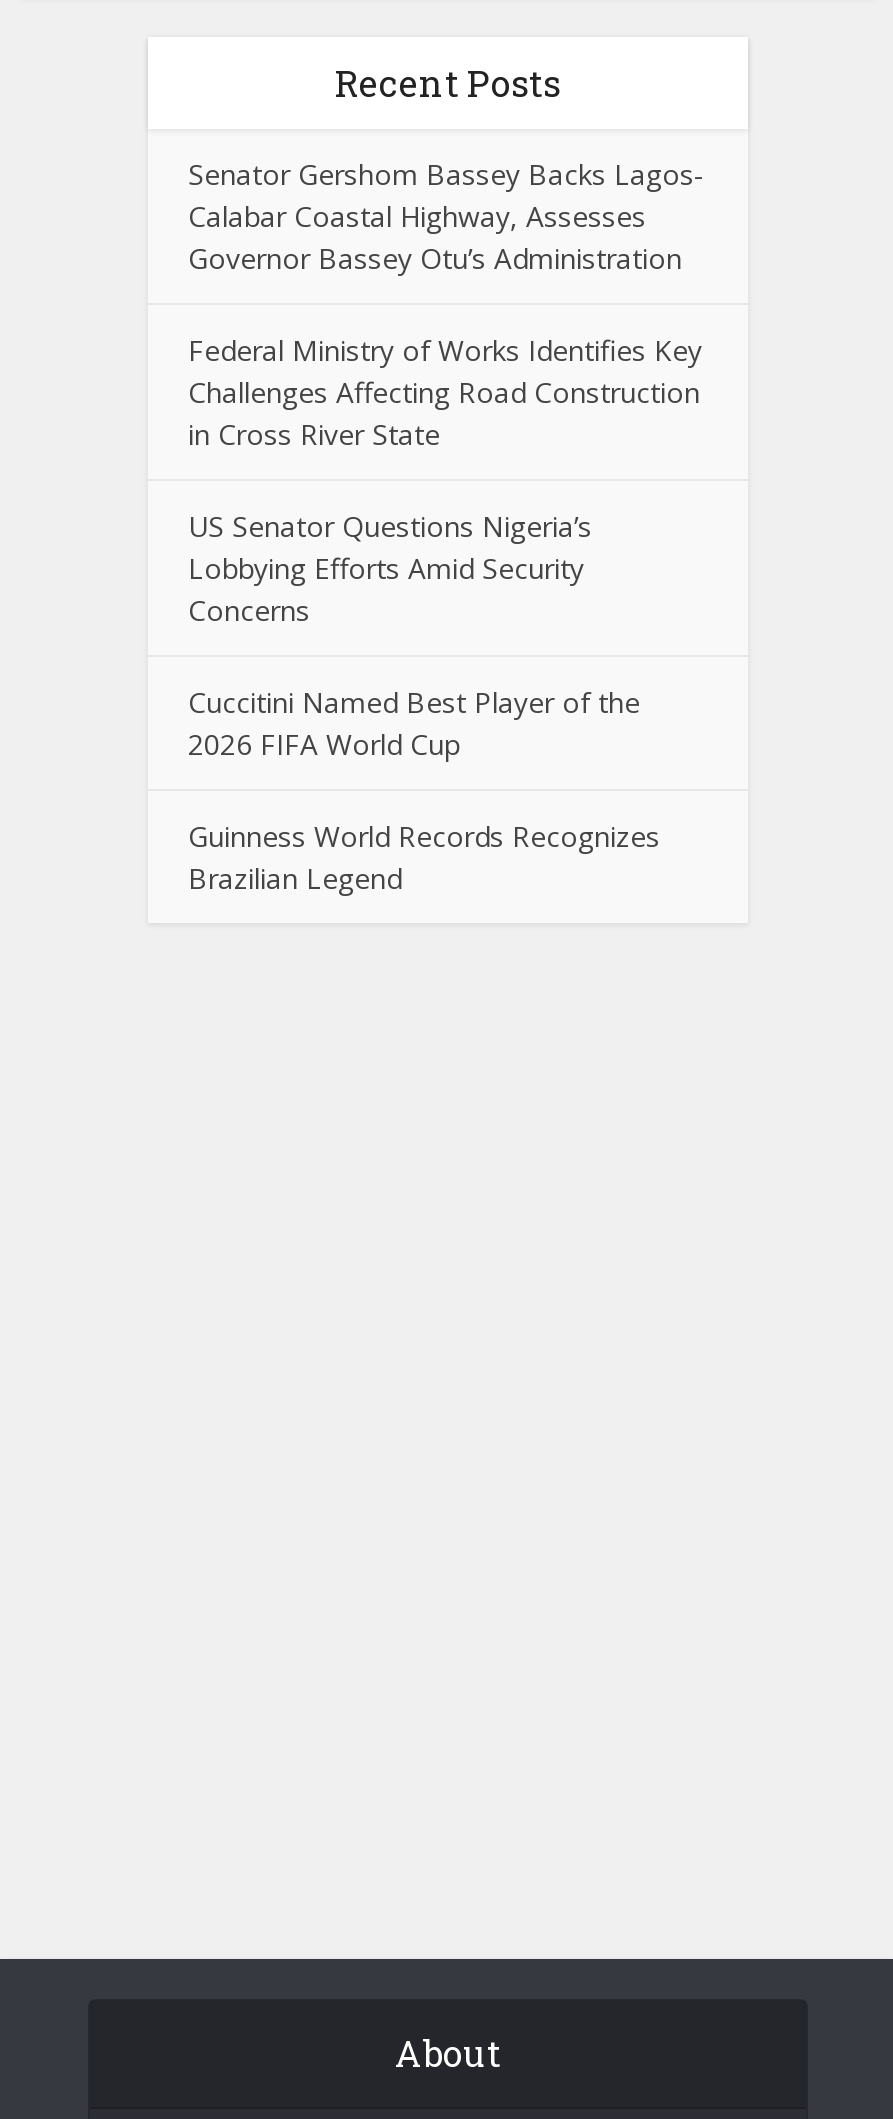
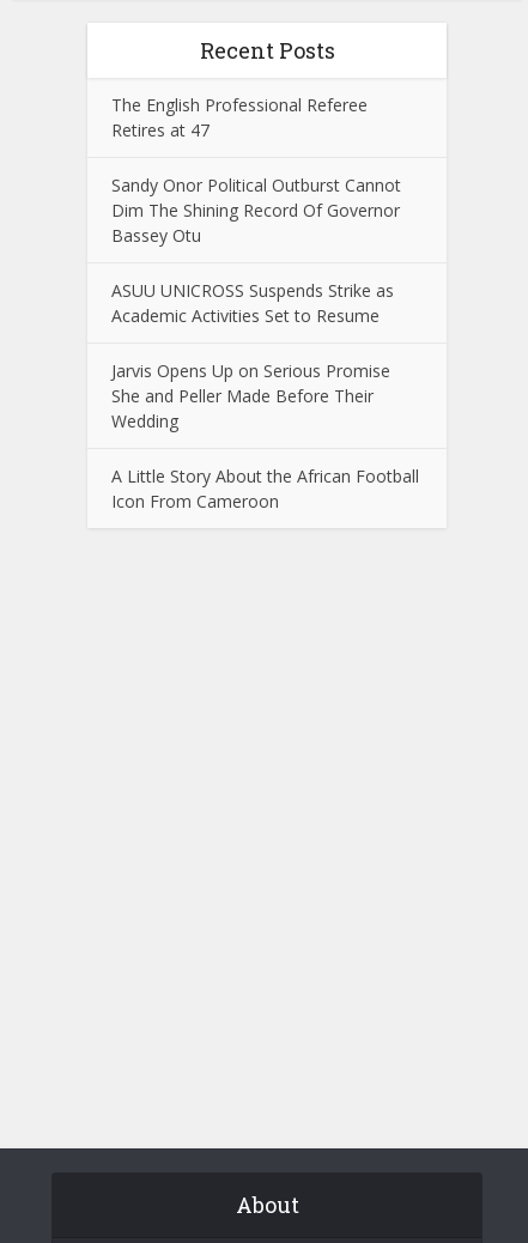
- Senator Gershom Bassey Backs Lagos-
- Calabar Coastal Highway, Assesses
- Governor Bassey Otu’s Administration
+ The English Professional Referee
+ Retires at 47

- Federal Ministry of Works Identifies Key
- Challenges Affecting Road Construction
- in Cross River State
+ Sandy Onor Political Outburst Cannot
+ Dim The Shining Record Of Governor
+ Bassey Otu

- US Senator Questions Nigeria’s
- Lobbying Efforts Amid Security
- Concerns
+ ASUU UNICROSS Suspends Strike as
+ Academic Activities Set to Resume

- Cuccitini Named Best Player of the
- 2026 FIFA World Cup
+ Jarvis Opens Up on Serious Promise
+ She and Peller Made Before Their
+ Wedding

- Guinness World Records Recognizes
- Brazilian Legend
+ A Little Story About the African Football
+ Icon From Cameroon
